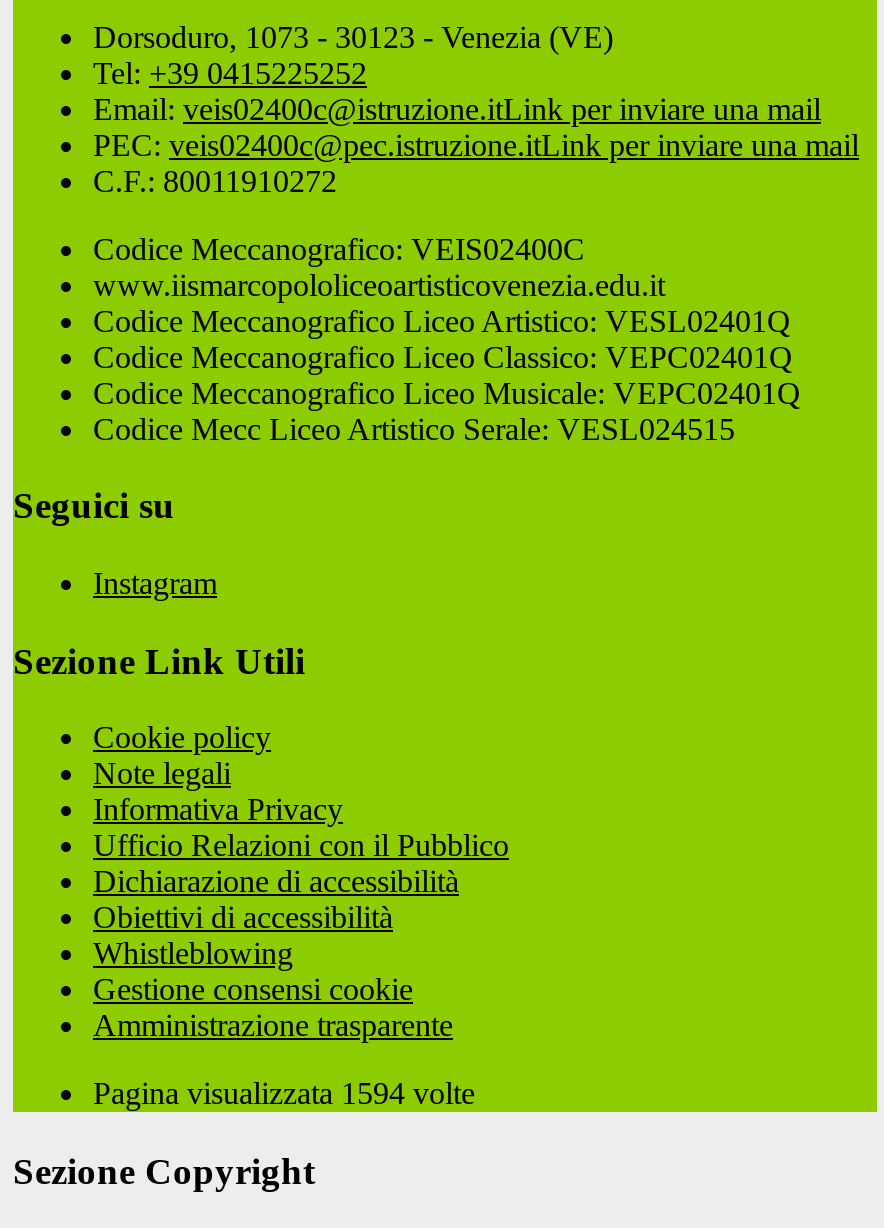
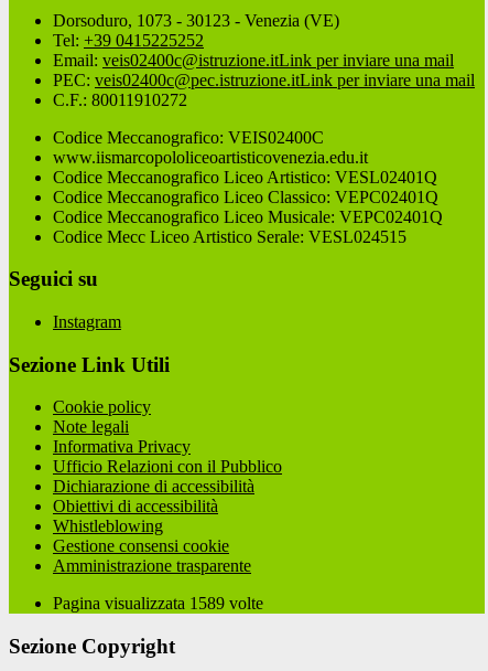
- Pagina visualizzata 1594 volte
+ Pagina visualizzata 1589 volte
